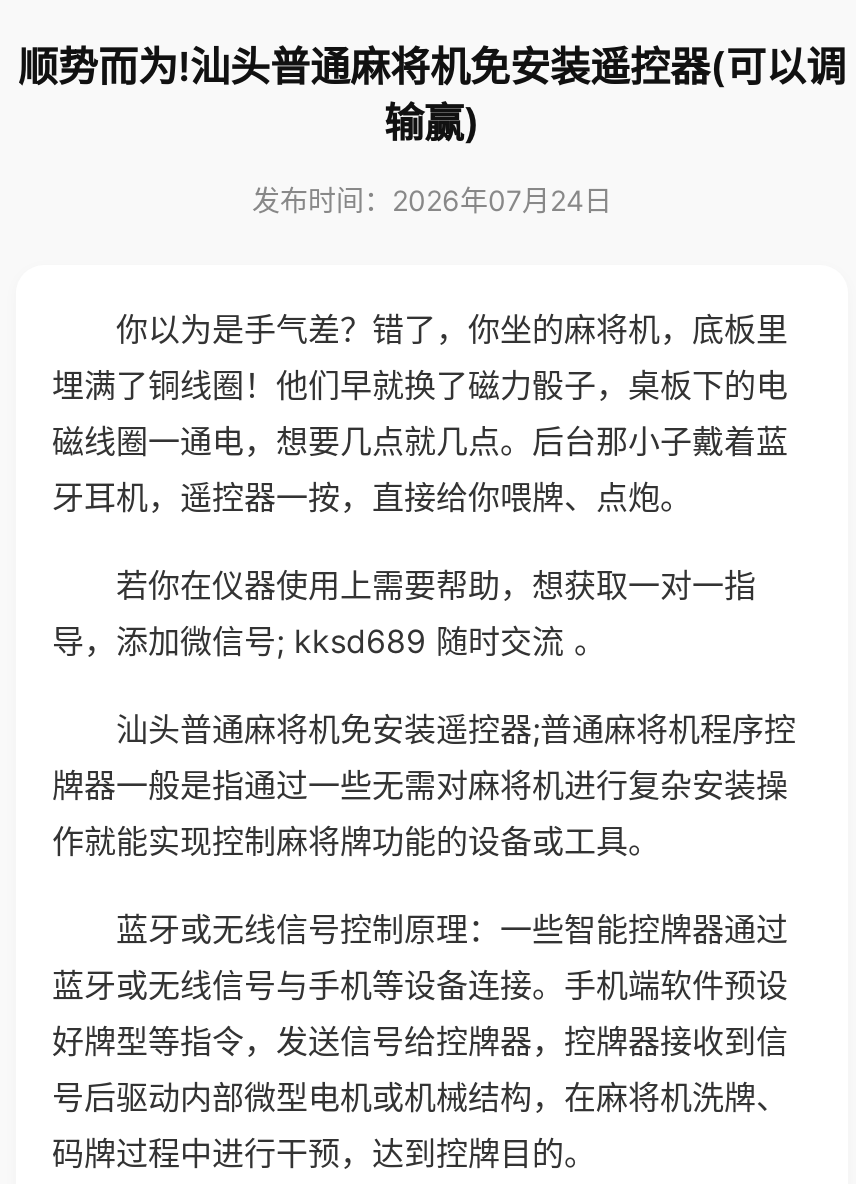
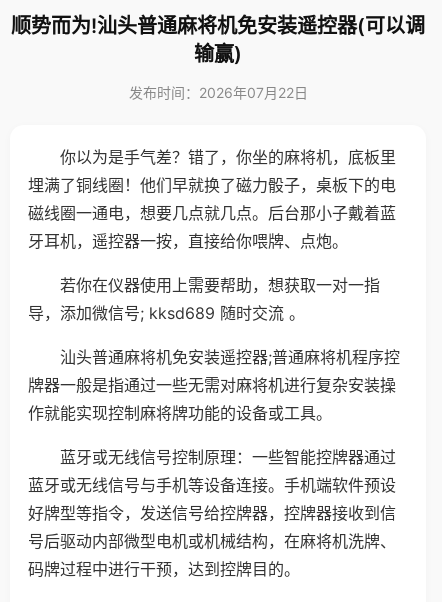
- 发布时间：2026年07月24日
+ 发布时间：2026年07月22日
